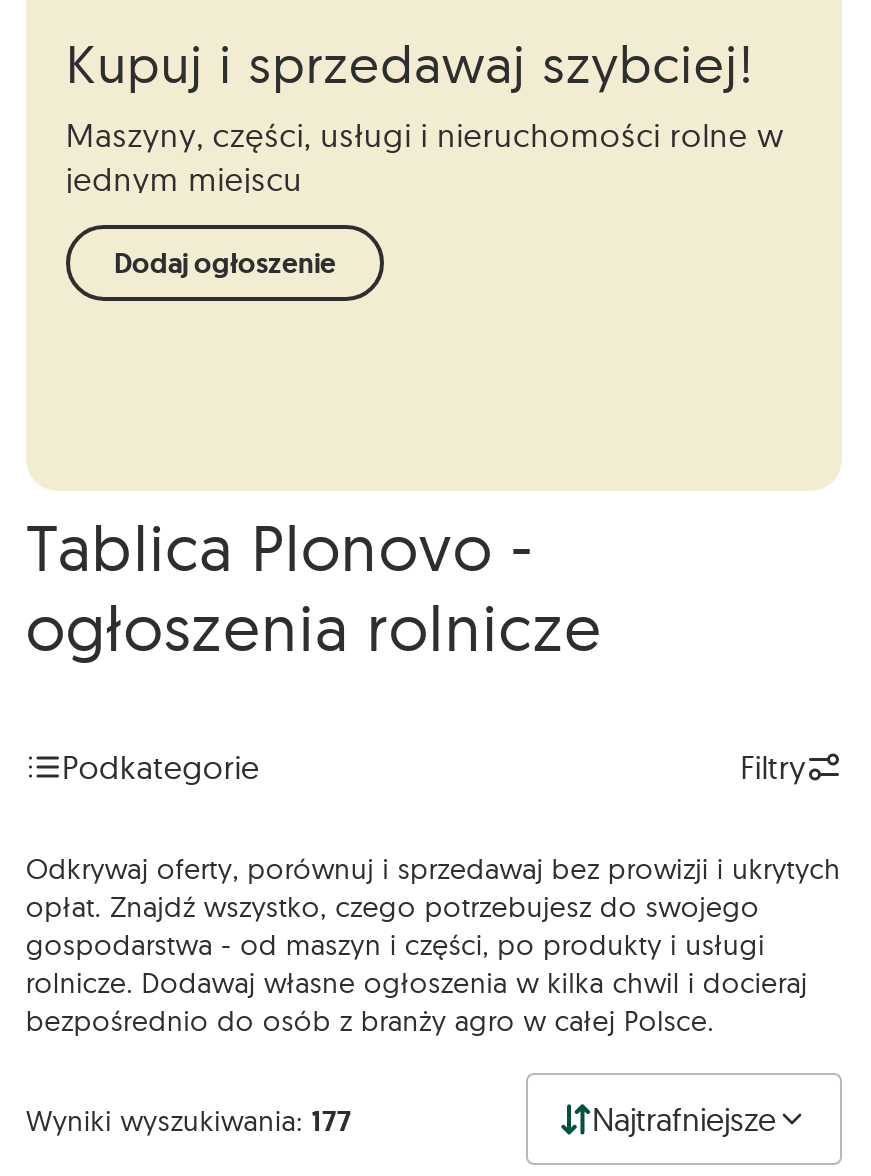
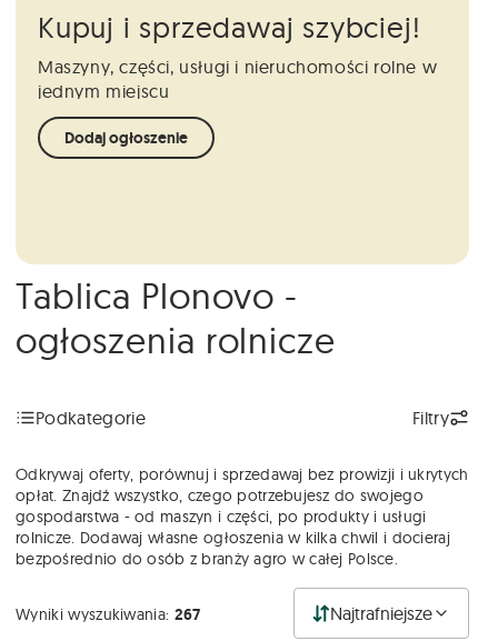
- Wyniki wyszukiwania: 177
+ Wyniki wyszukiwania: 267
